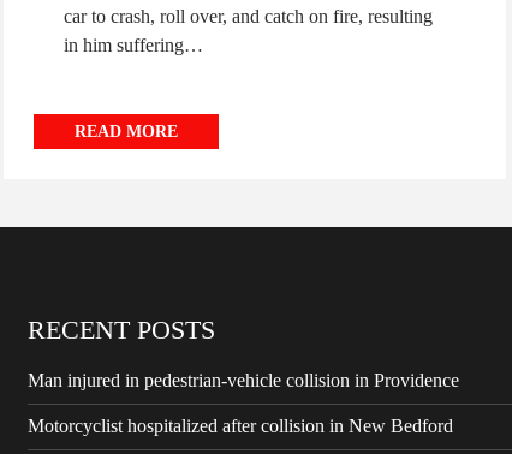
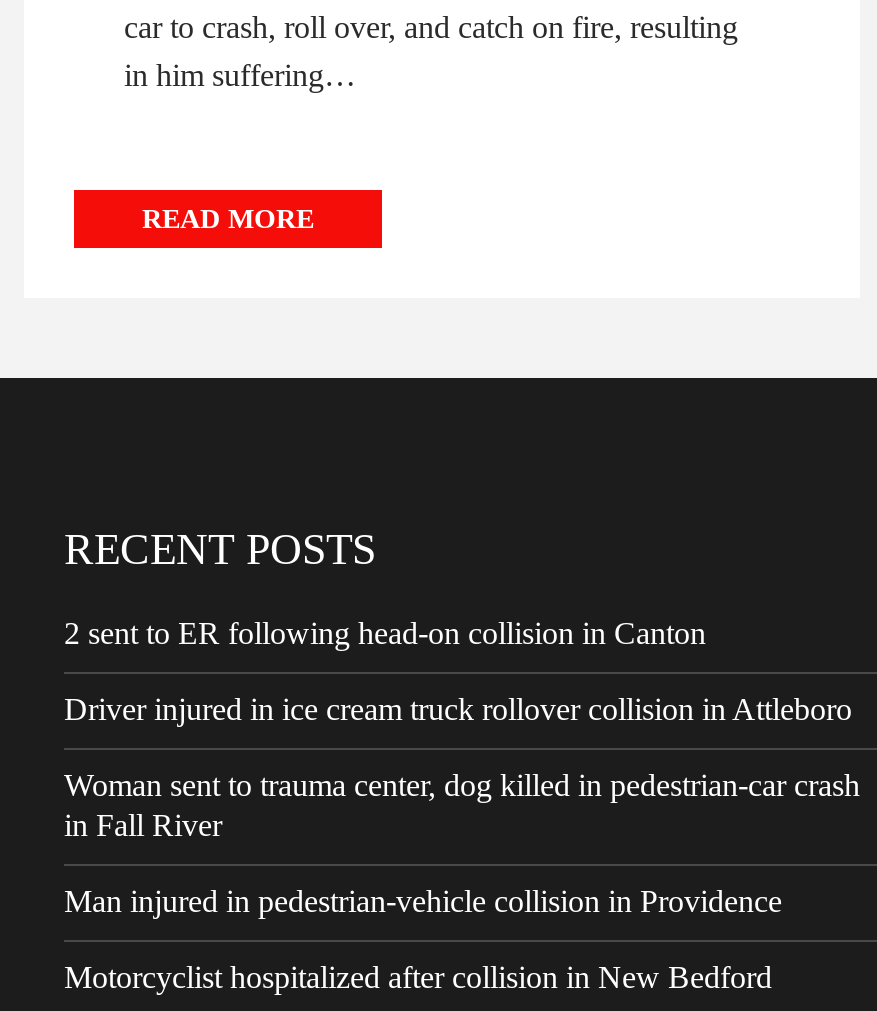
+ 2 sent to ER following head-on collision in Canton
+ Driver injured in ice cream truck rollover collision in Attleboro
+ Woman sent to trauma center, dog killed in pedestrian-car crash
+ in Fall River
